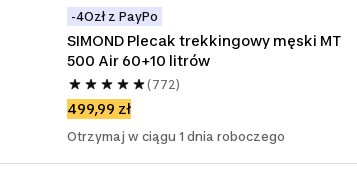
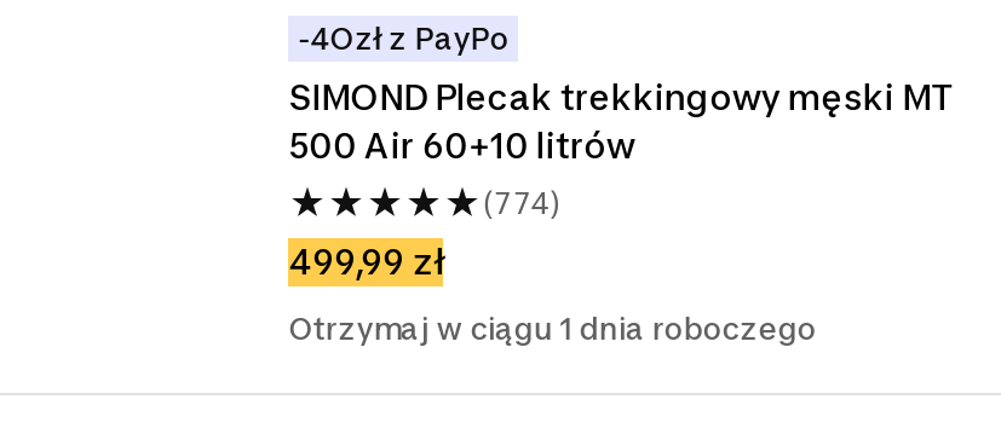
- (772)
+ (774)
